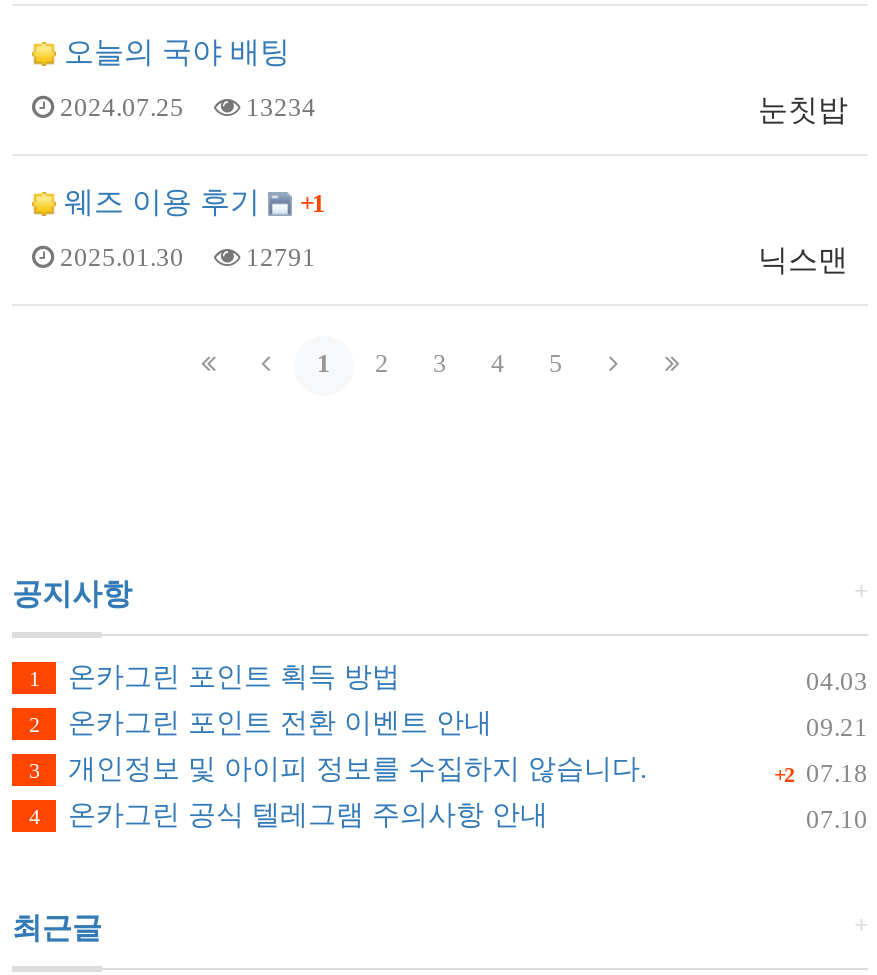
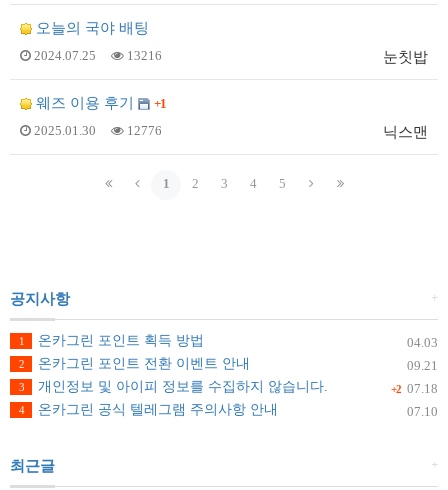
- 13234
+ 13216

- 12791
+ 12776
